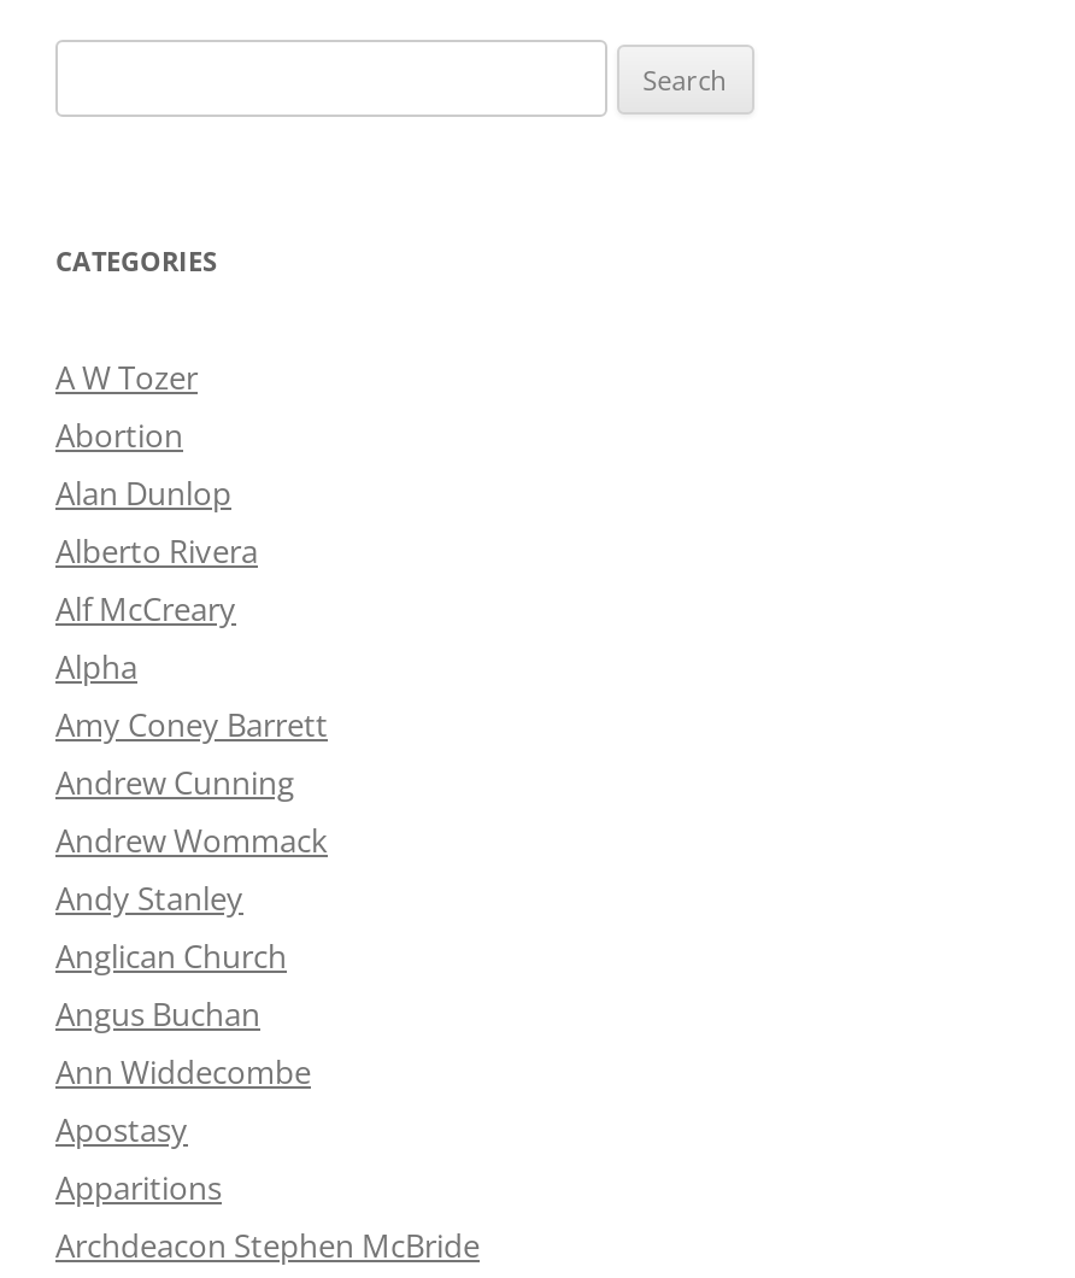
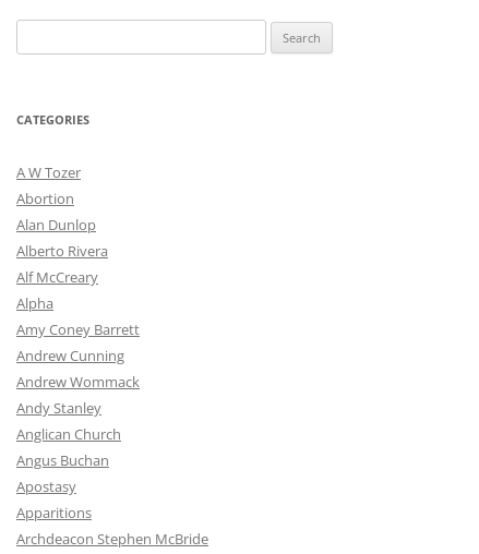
- Ann Widdecombe
